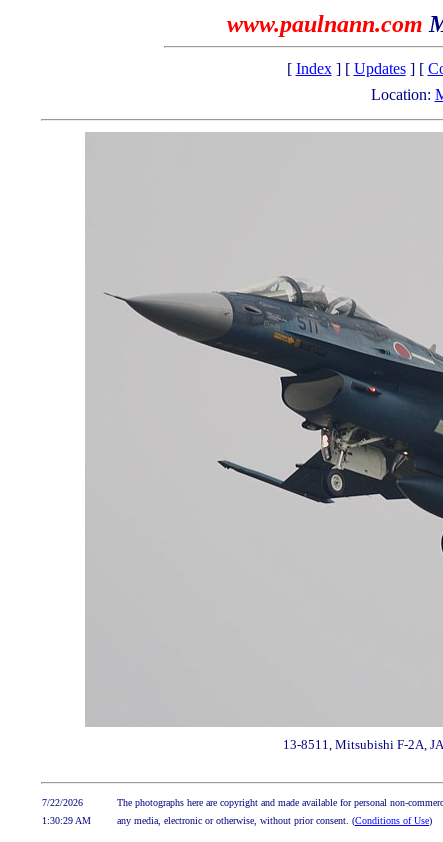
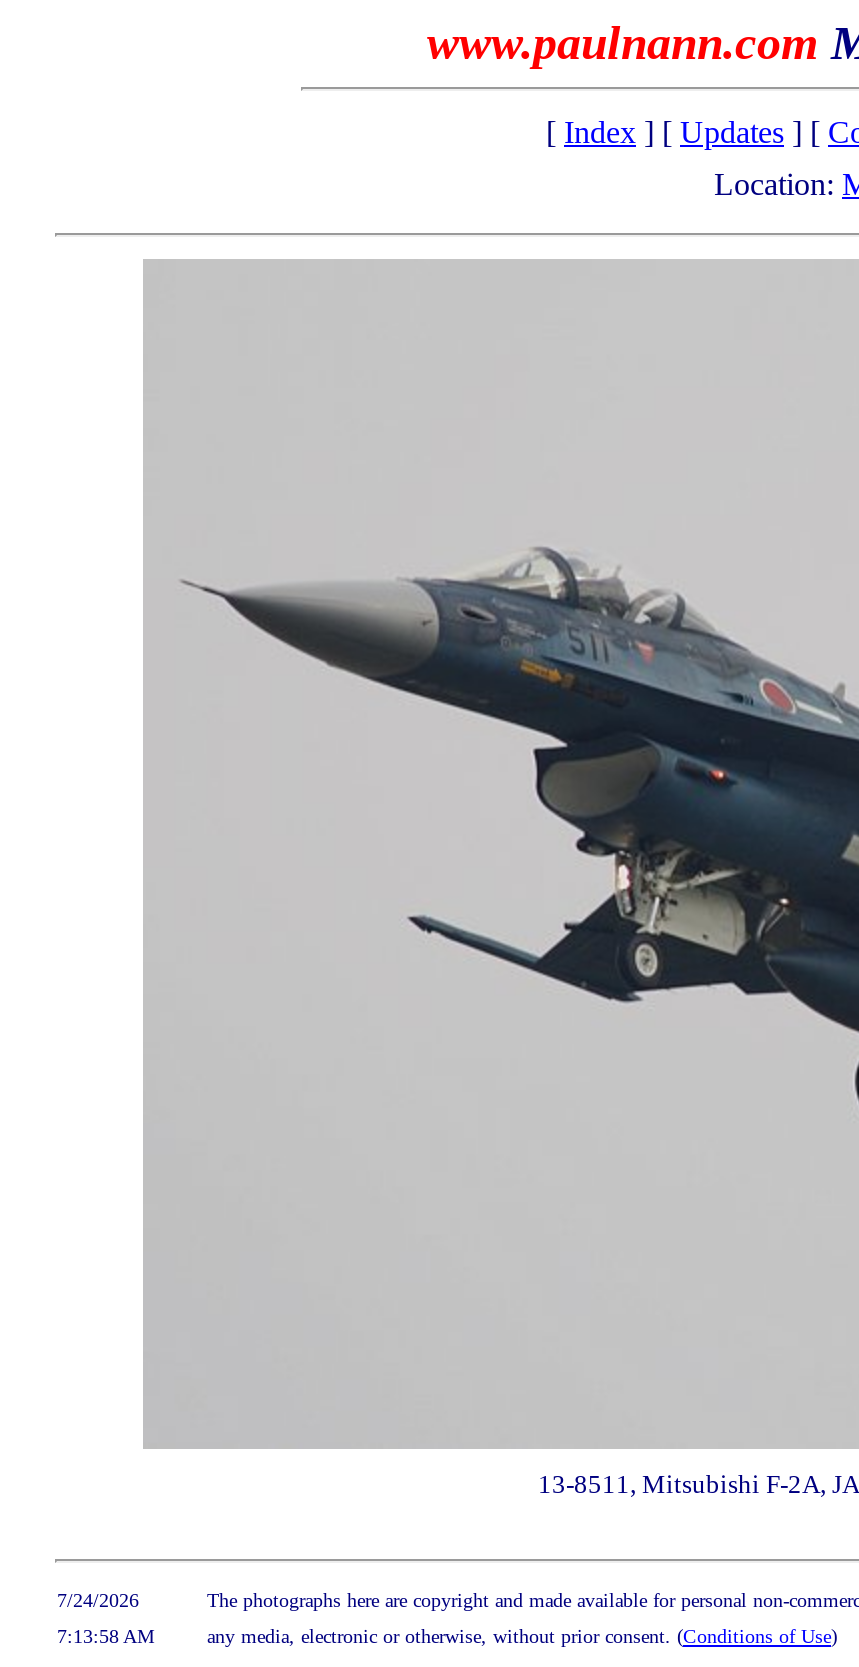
- 7/22/2026
+ 7/24/2026

- 1:30:29 AM
+ 7:13:58 AM
